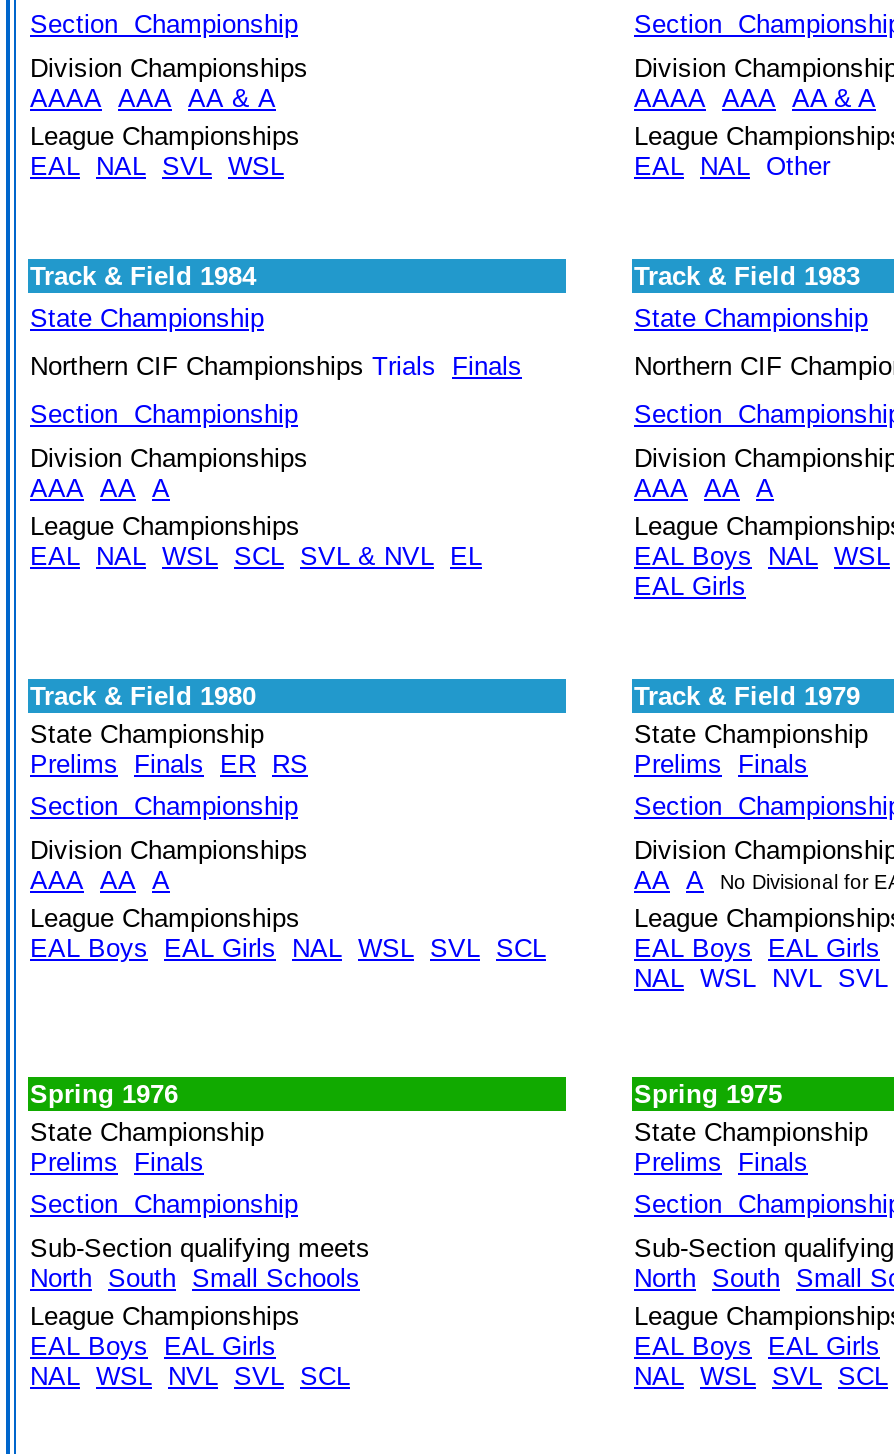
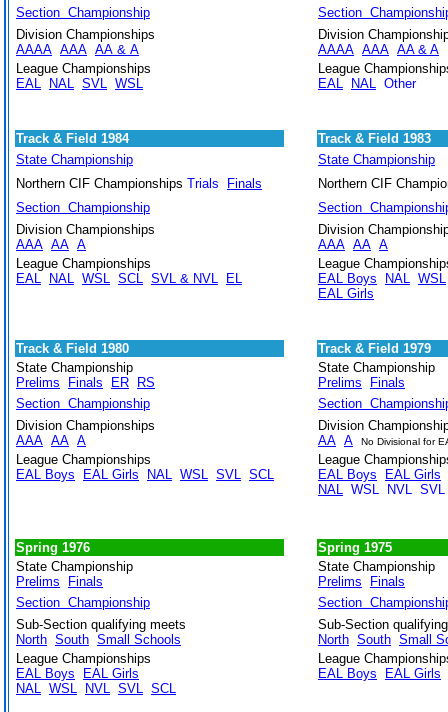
- NAL WSL SVL SCL
